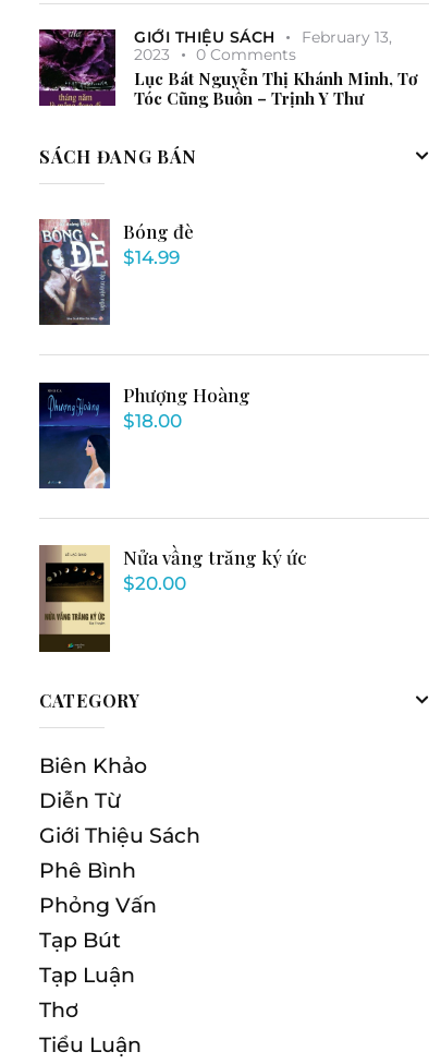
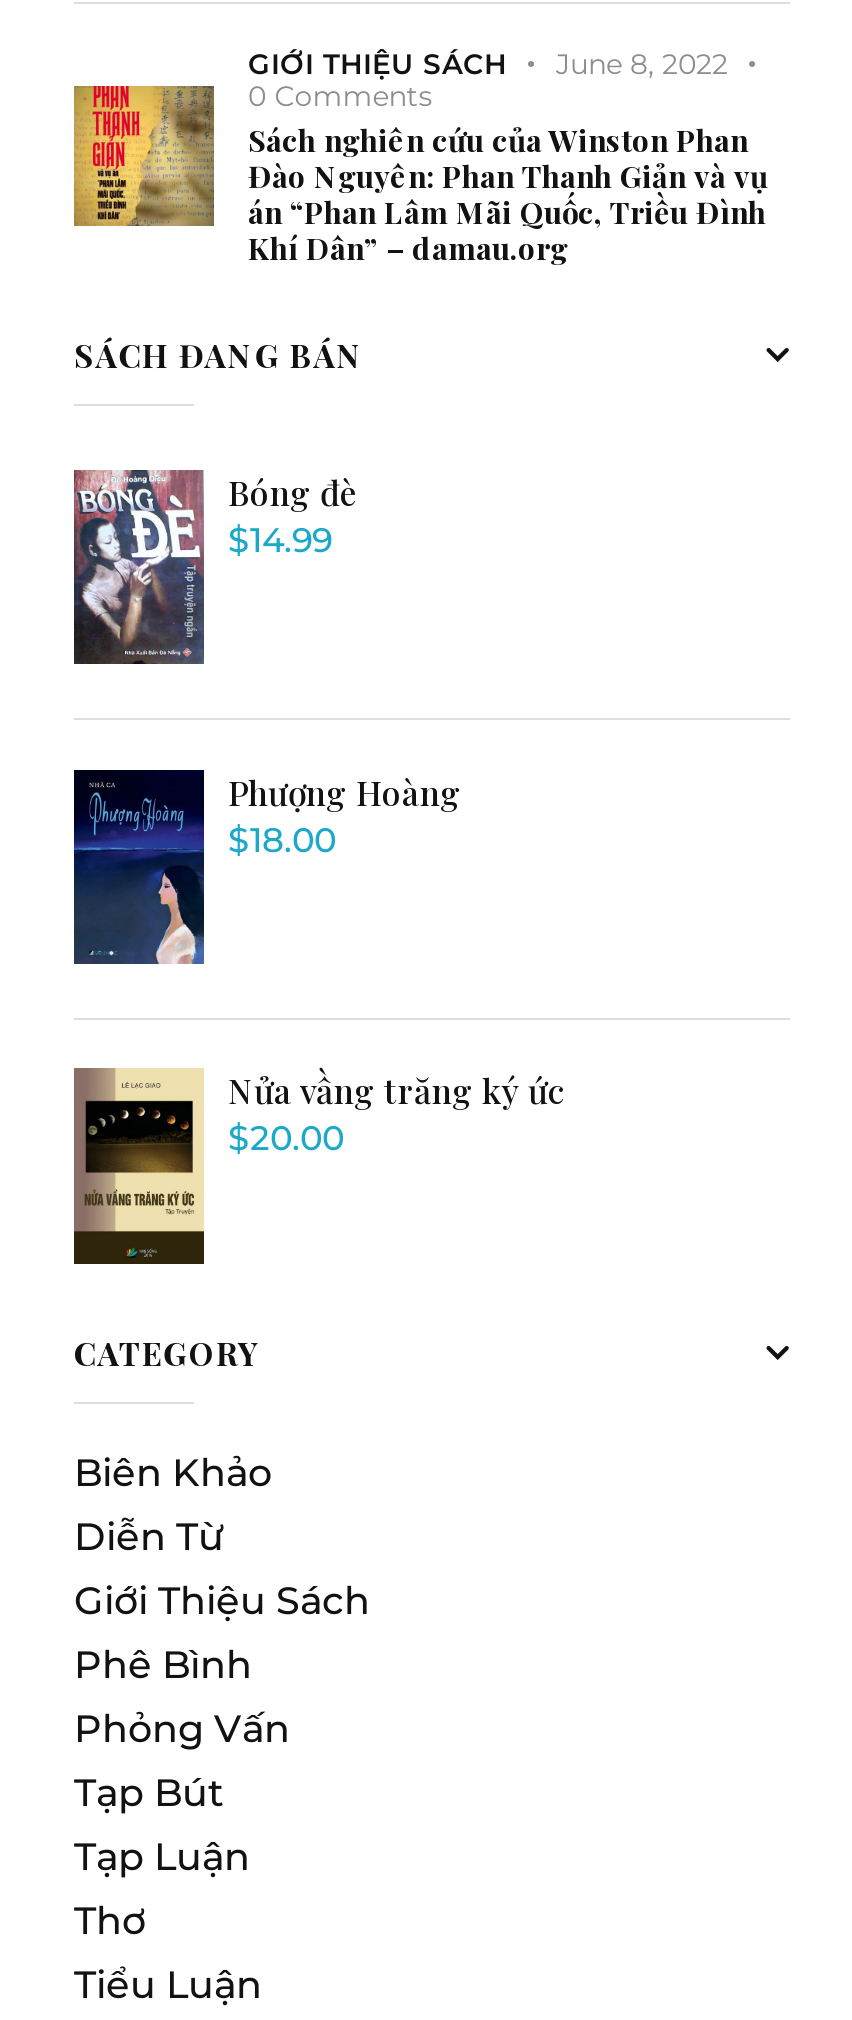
- [image]
- Lục Bát Nguyễn Thị Khánh Minh, Tơ
- Tóc Cũng Buồn – Trịnh Y Thư
+ [image]
+ Sách nghiên cứu của Winston Phan
+ Đào Nguyên: Phan Thanh Giản và vụ
+ án “Phan Lâm Mãi Quốc, Triều Đình
+ Khí Dân” – damau.org

- February 13,
- 2023
+ June 8, 2022
